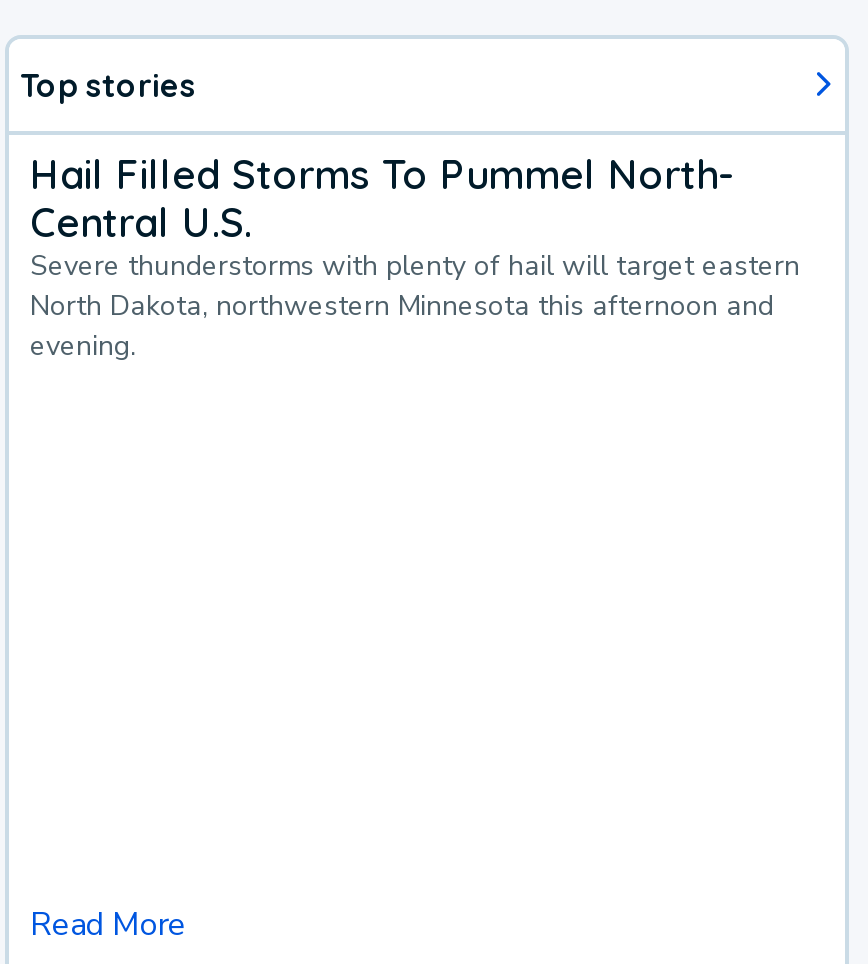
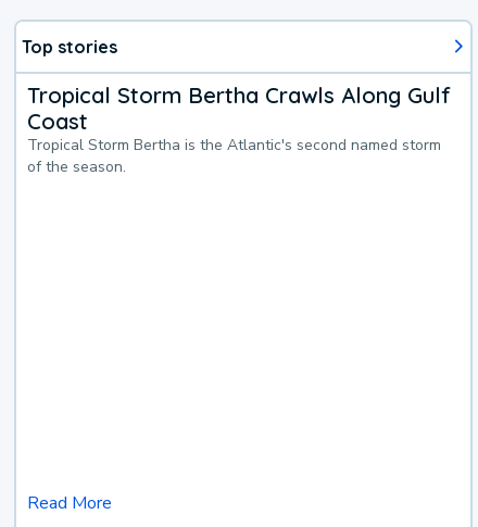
- Hail Filled Storms To Pummel North-
- Central U.S.
- Severe thunderstorms with plenty of hail will target eastern
- North Dakota, northwestern Minnesota this afternoon and
- evening.
+ Tropical Storm Bertha Crawls Along Gulf
+ Coast
+ Tropical Storm Bertha is the Atlantic's second named storm
+ of the season.
